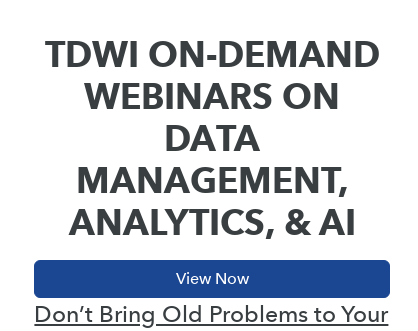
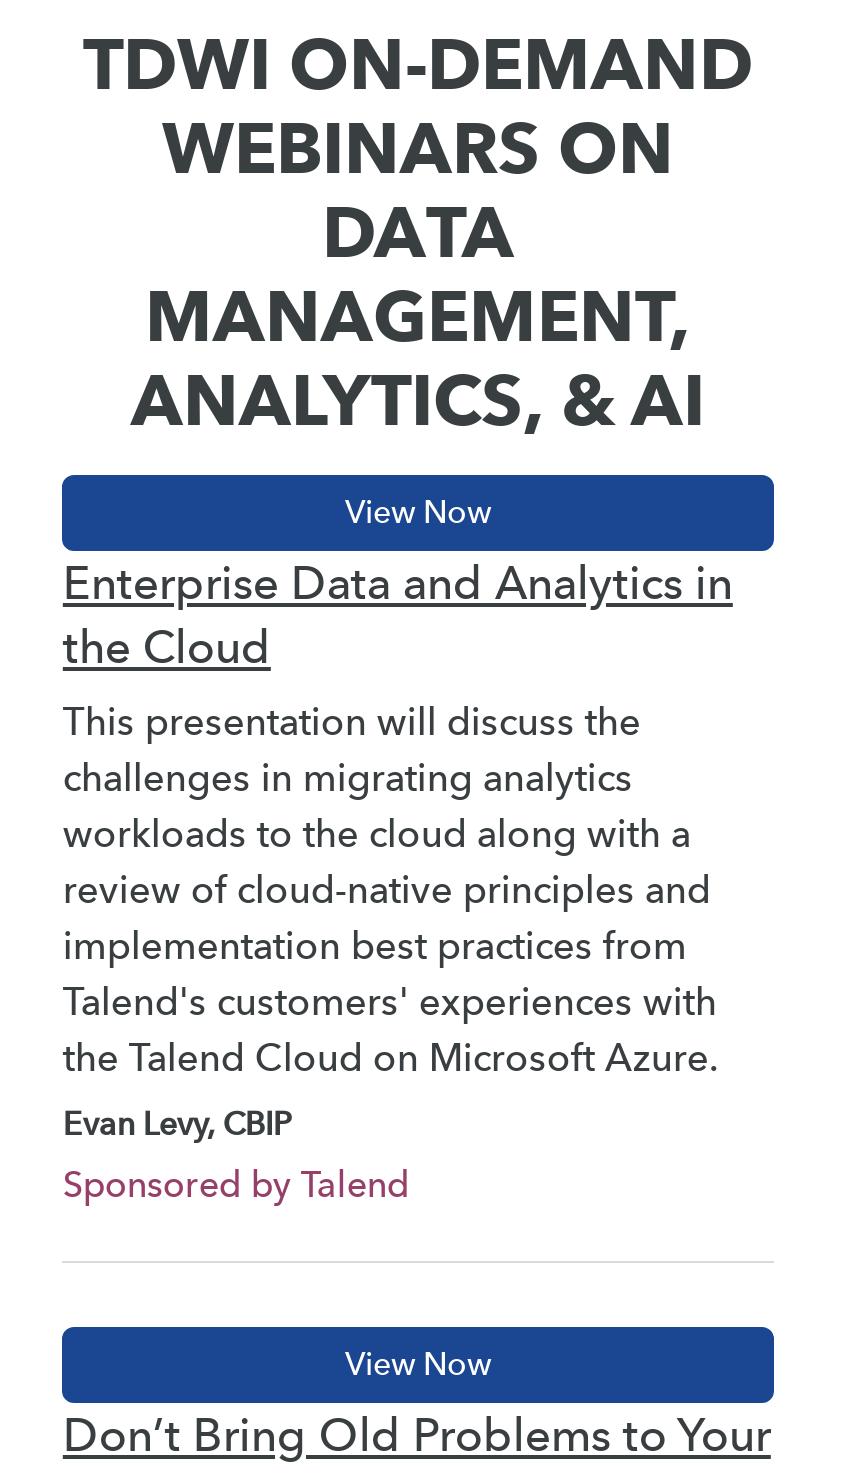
+ Enterprise Data and Analytics in
+ the Cloud
+ This presentation will discuss the
+ challenges in migrating analytics
+ workloads to the cloud along with a
+ review of cloud-native principles and
+ implementation best practices from
+ Talend's customers' experiences with
+ the Talend Cloud on Microsoft Azure.
+ Evan Levy, CBIP
+ Sponsored by Talend
